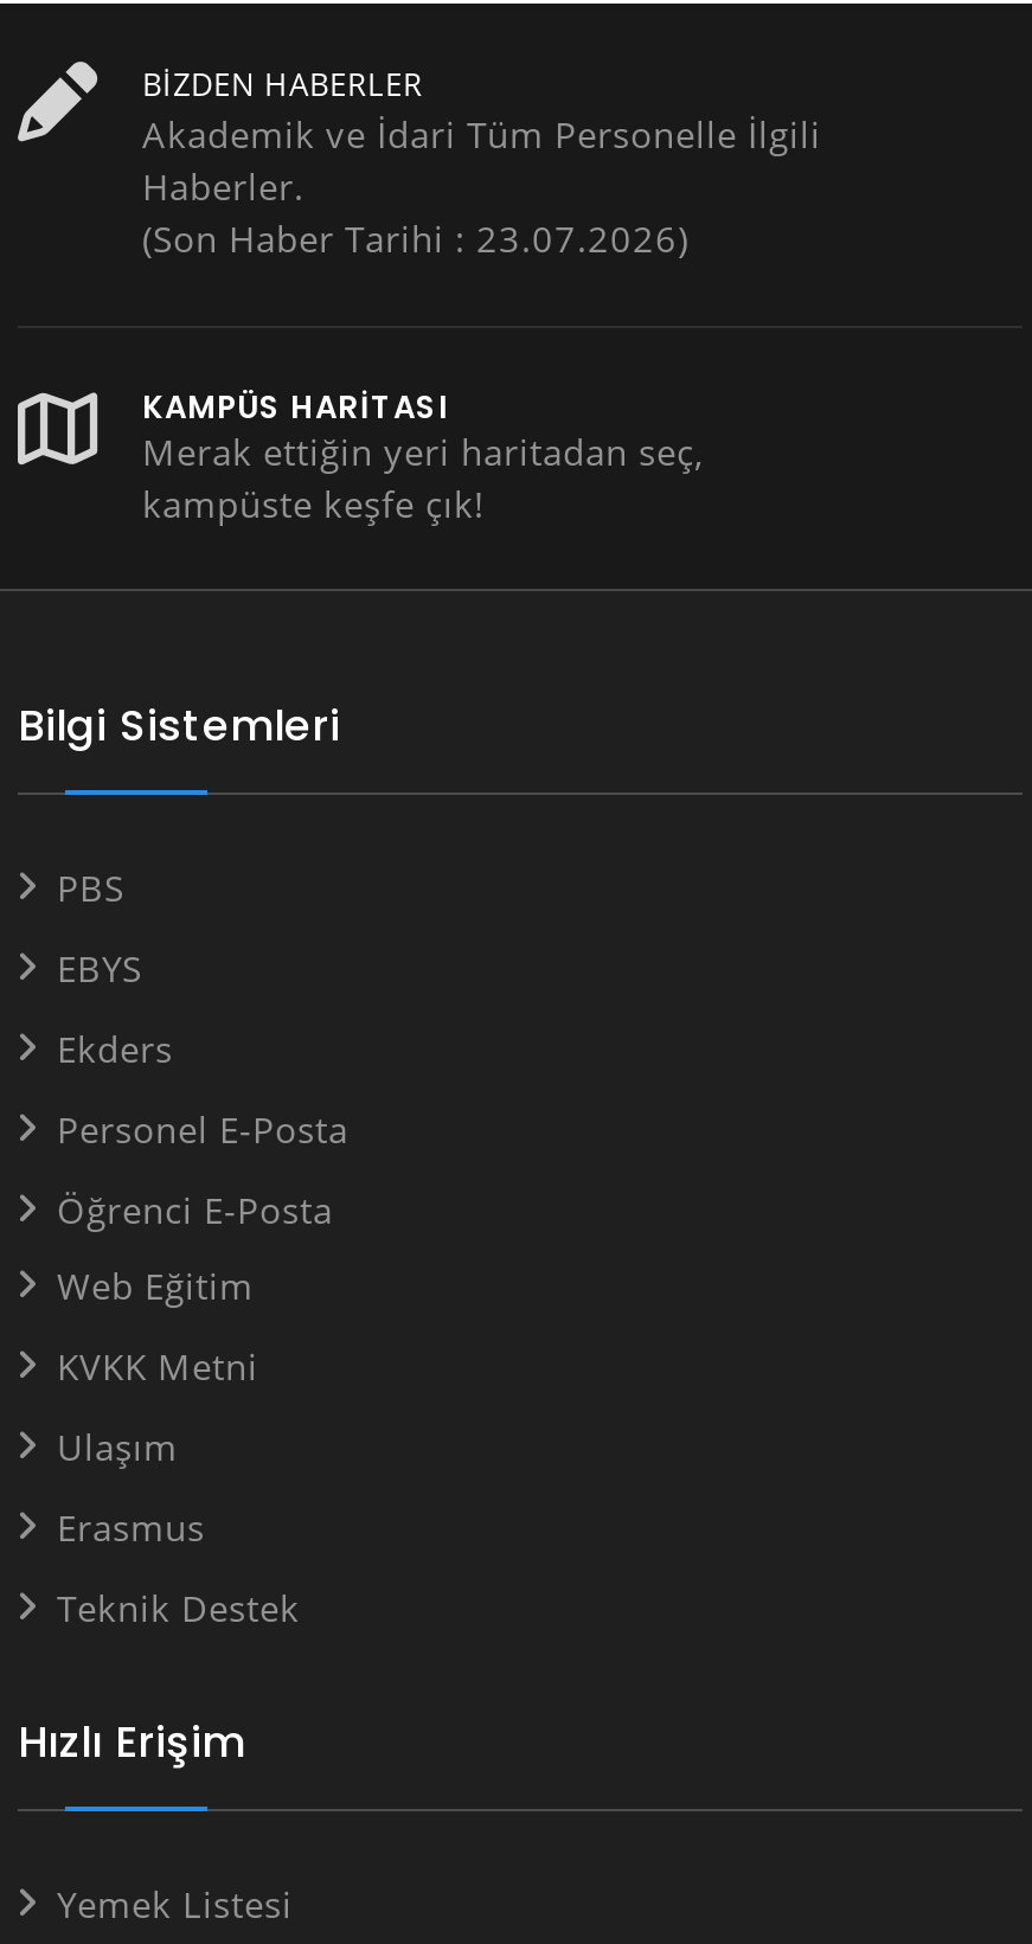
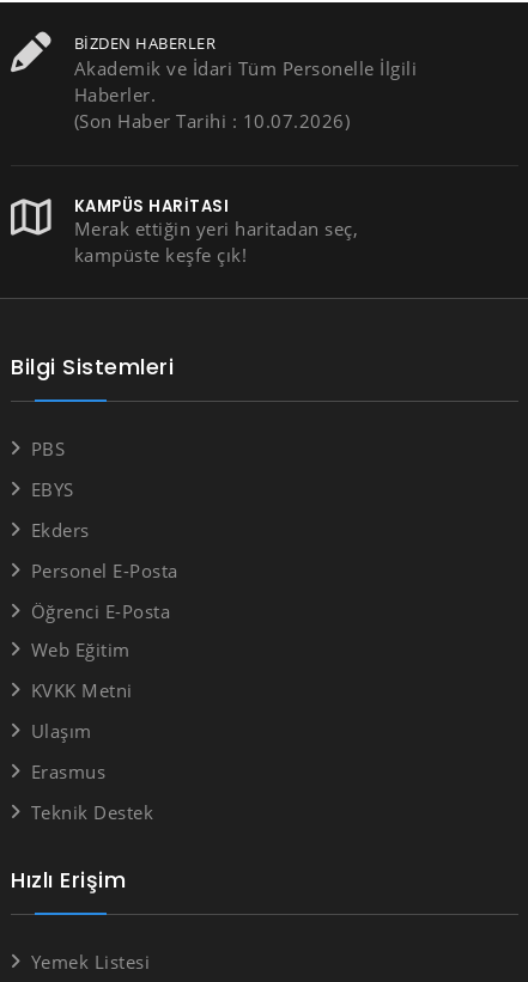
- (Son Haber Tarihi : 23.07.2026)
+ (Son Haber Tarihi : 10.07.2026)
